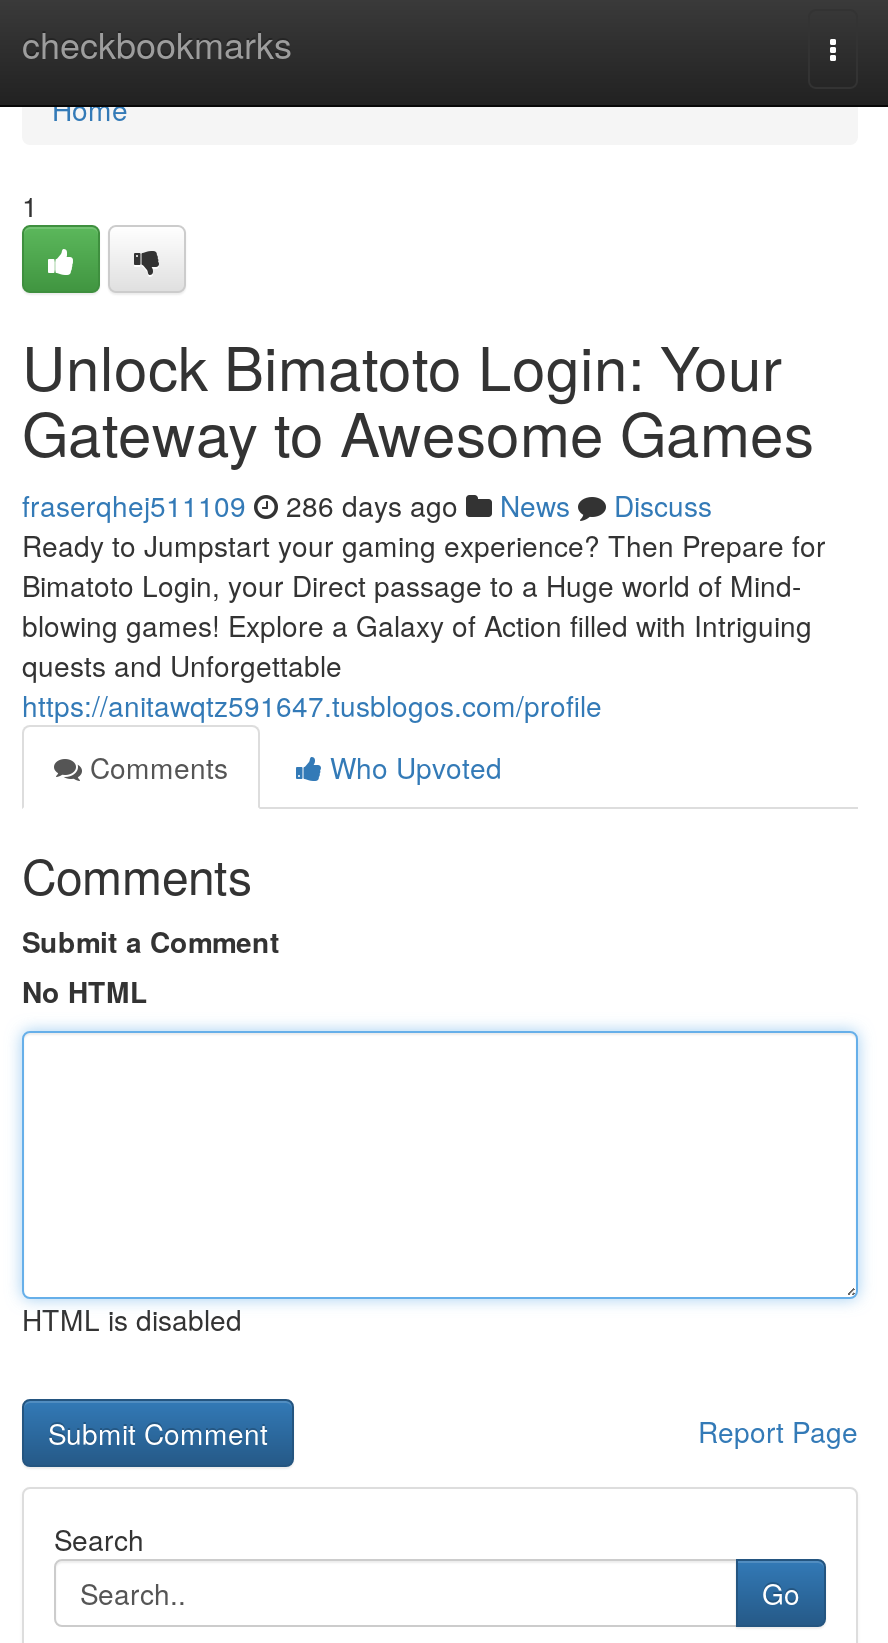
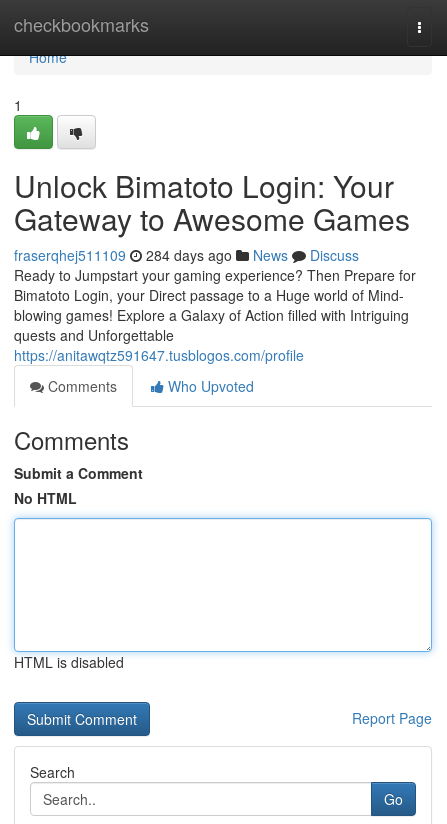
- fraserqhej511109 286 days ago News Discuss
+ fraserqhej511109 284 days ago News Discuss
